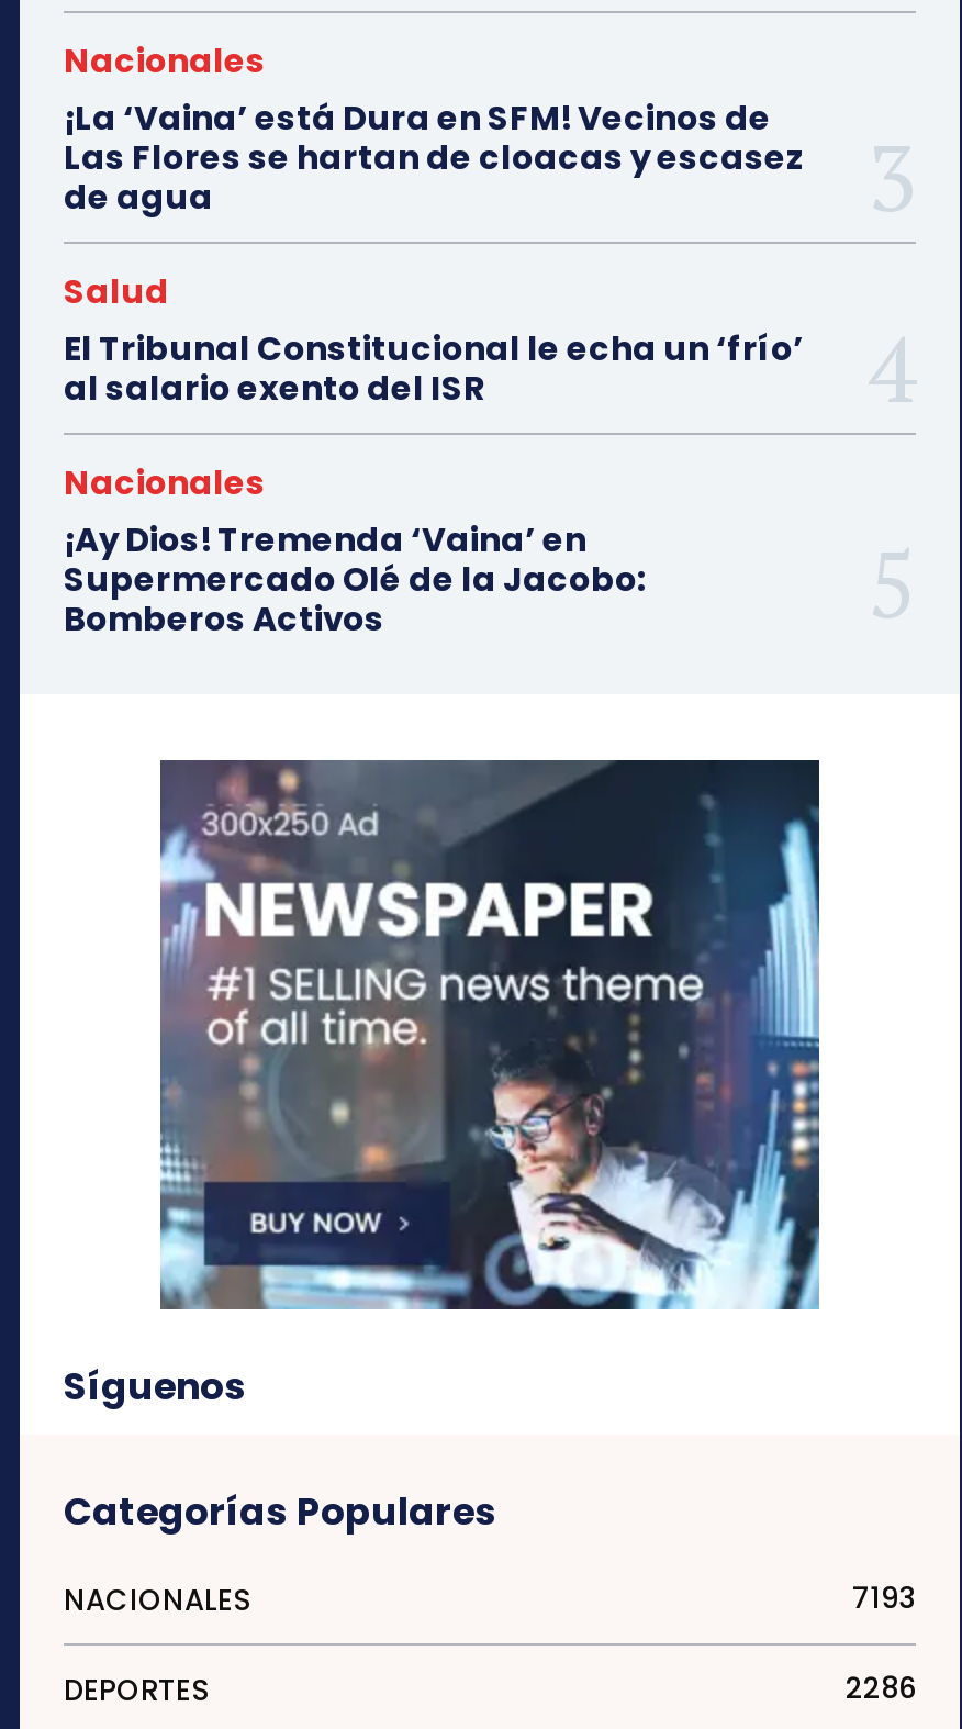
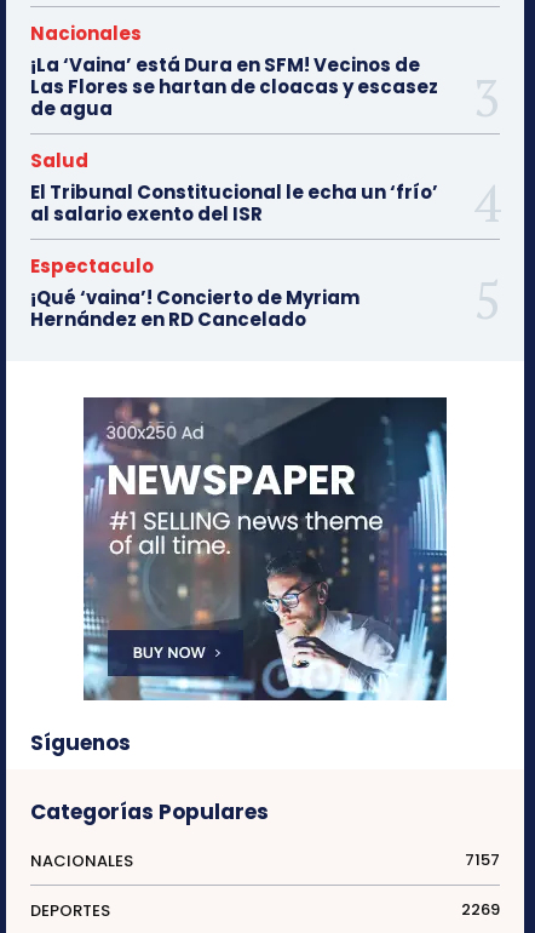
- Nacionales
- ¡Ay Dios! Tremenda ‘Vaina’ en
- Supermercado Olé de la Jacobo:
- Bomberos Activos
+ Espectaculo
+ ¡Qué ‘vaina’! Concierto de Myriam
+ Hernández en RD Cancelado

- 7193
+ 7157

- 2286
+ 2269
